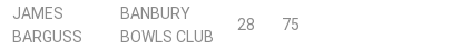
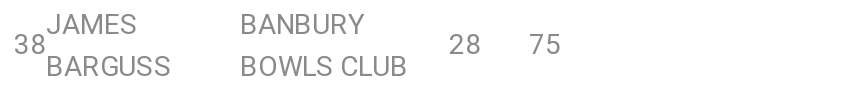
+ 38
